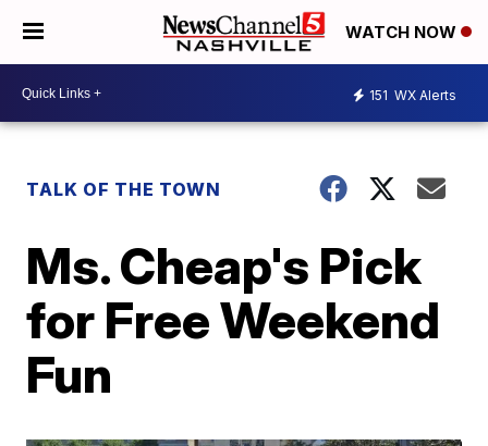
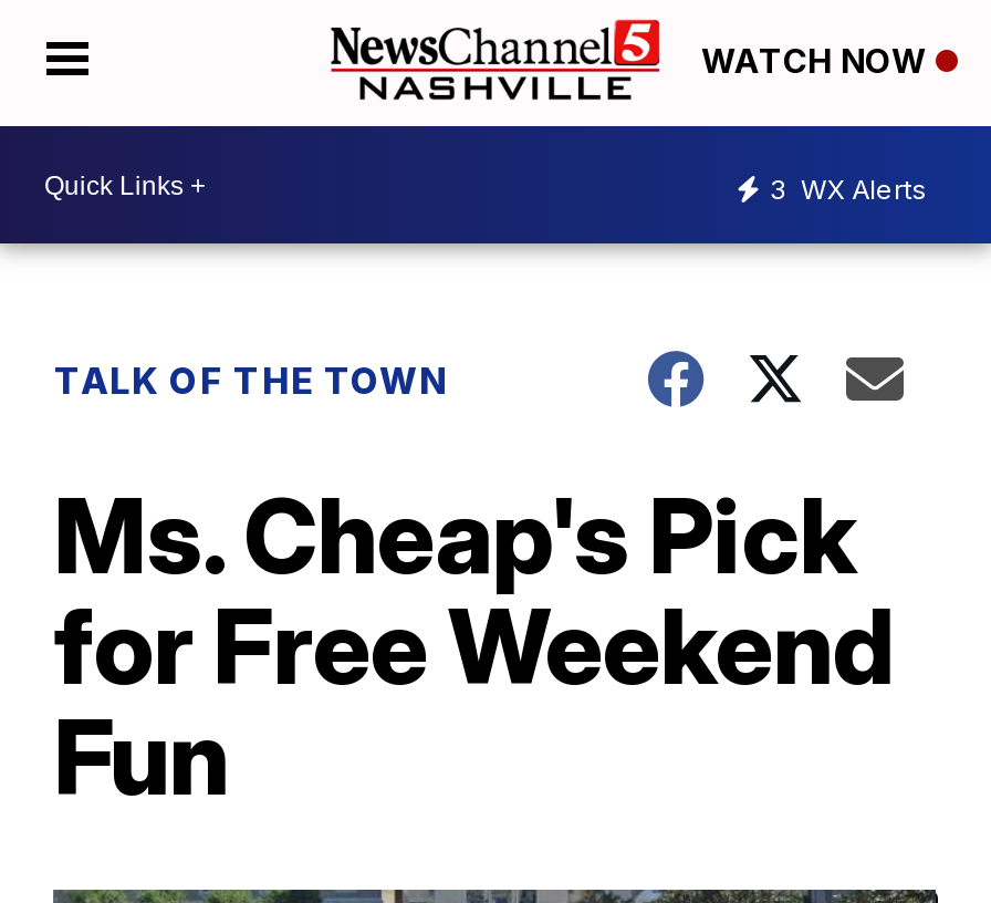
- 151 WX Alerts
+ 3 WX Alerts
